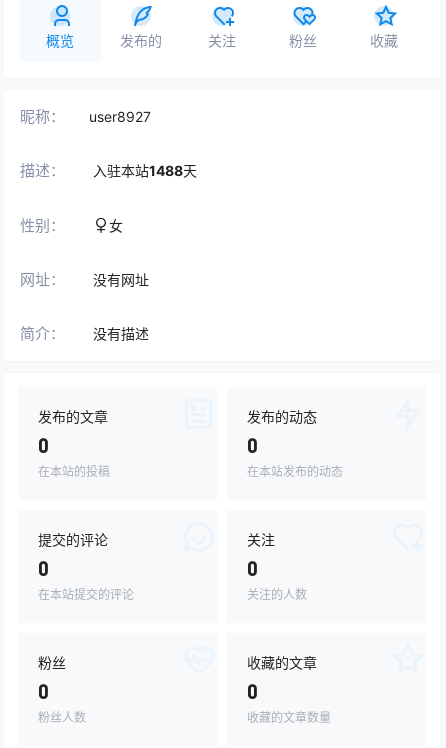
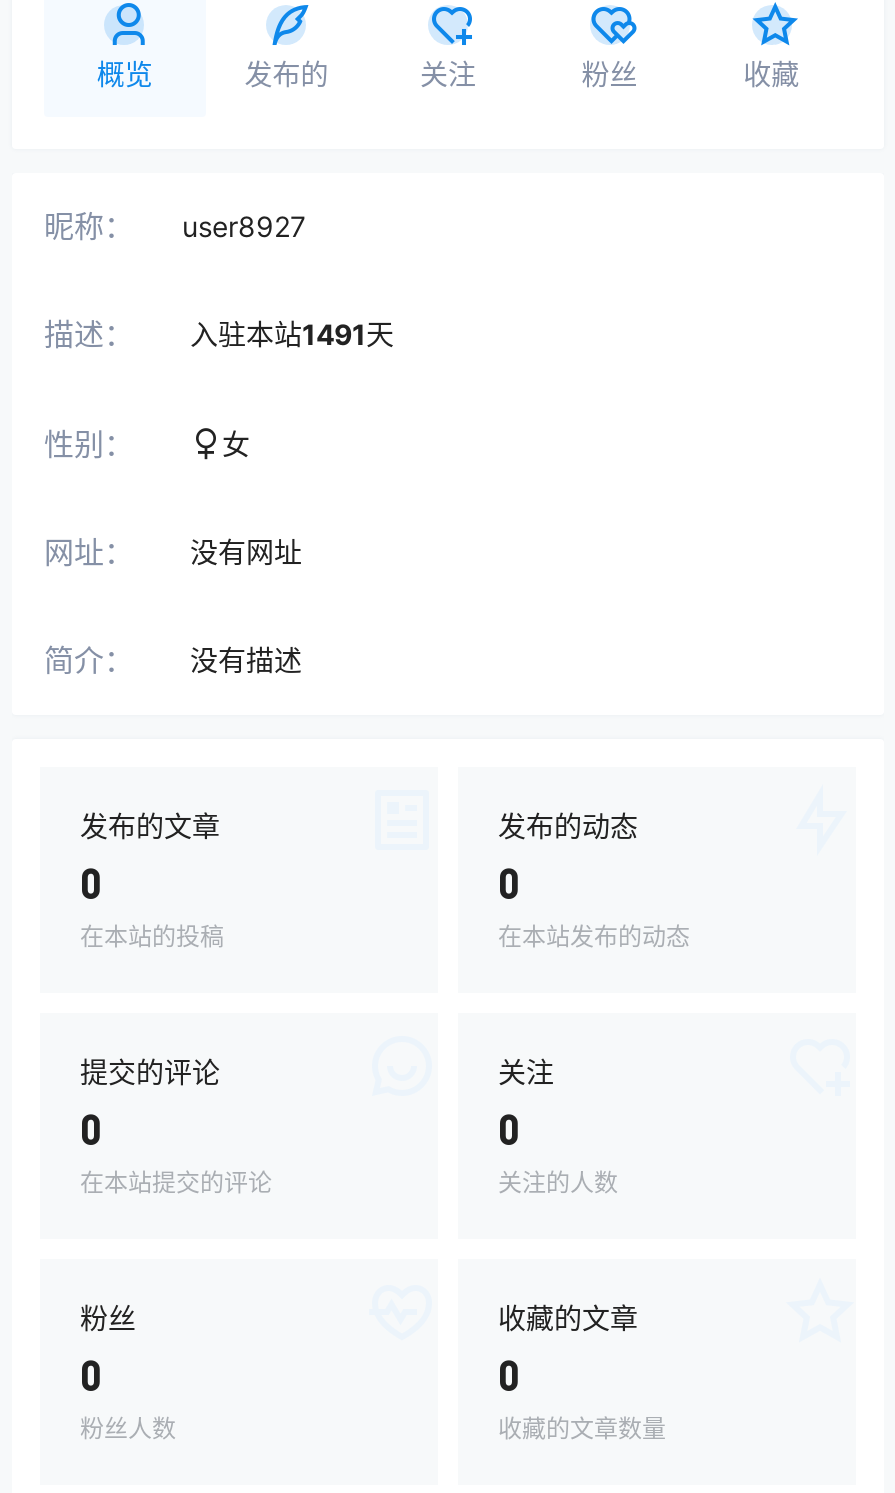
- 描述： 入驻本站1488天
+ 描述： 入驻本站1491天
